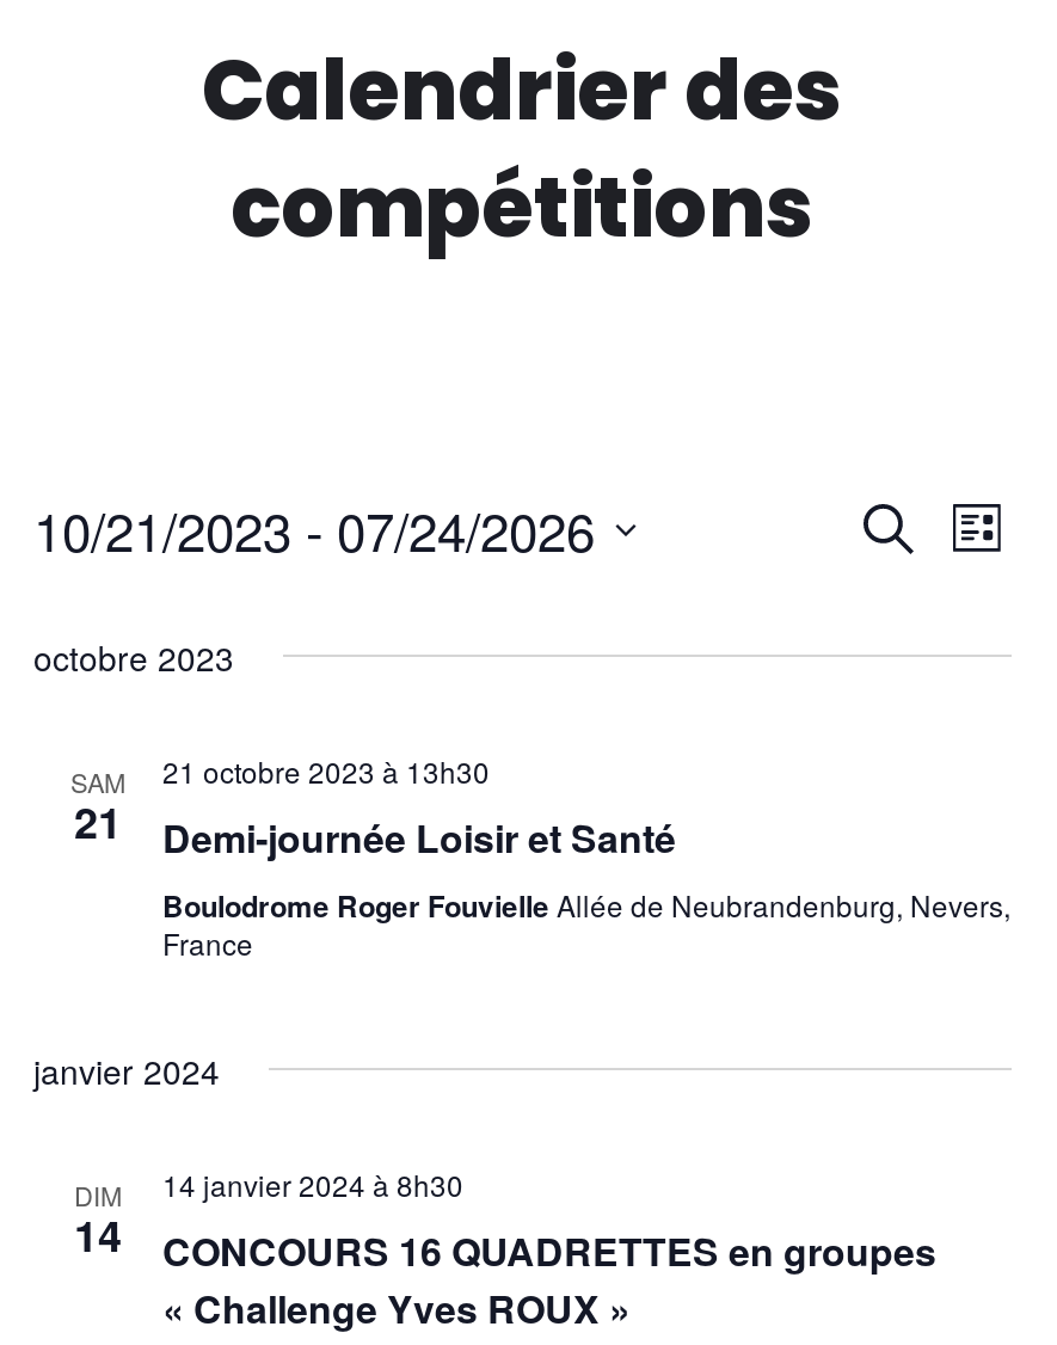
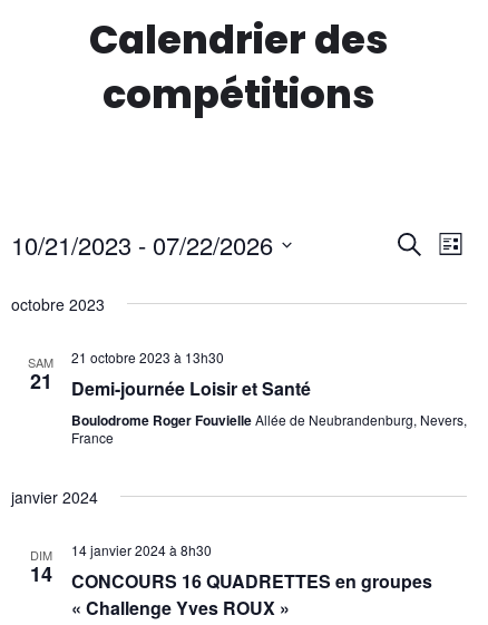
- 10/21/2023 - 07/24/2026
+ 10/21/2023 - 07/22/2026
